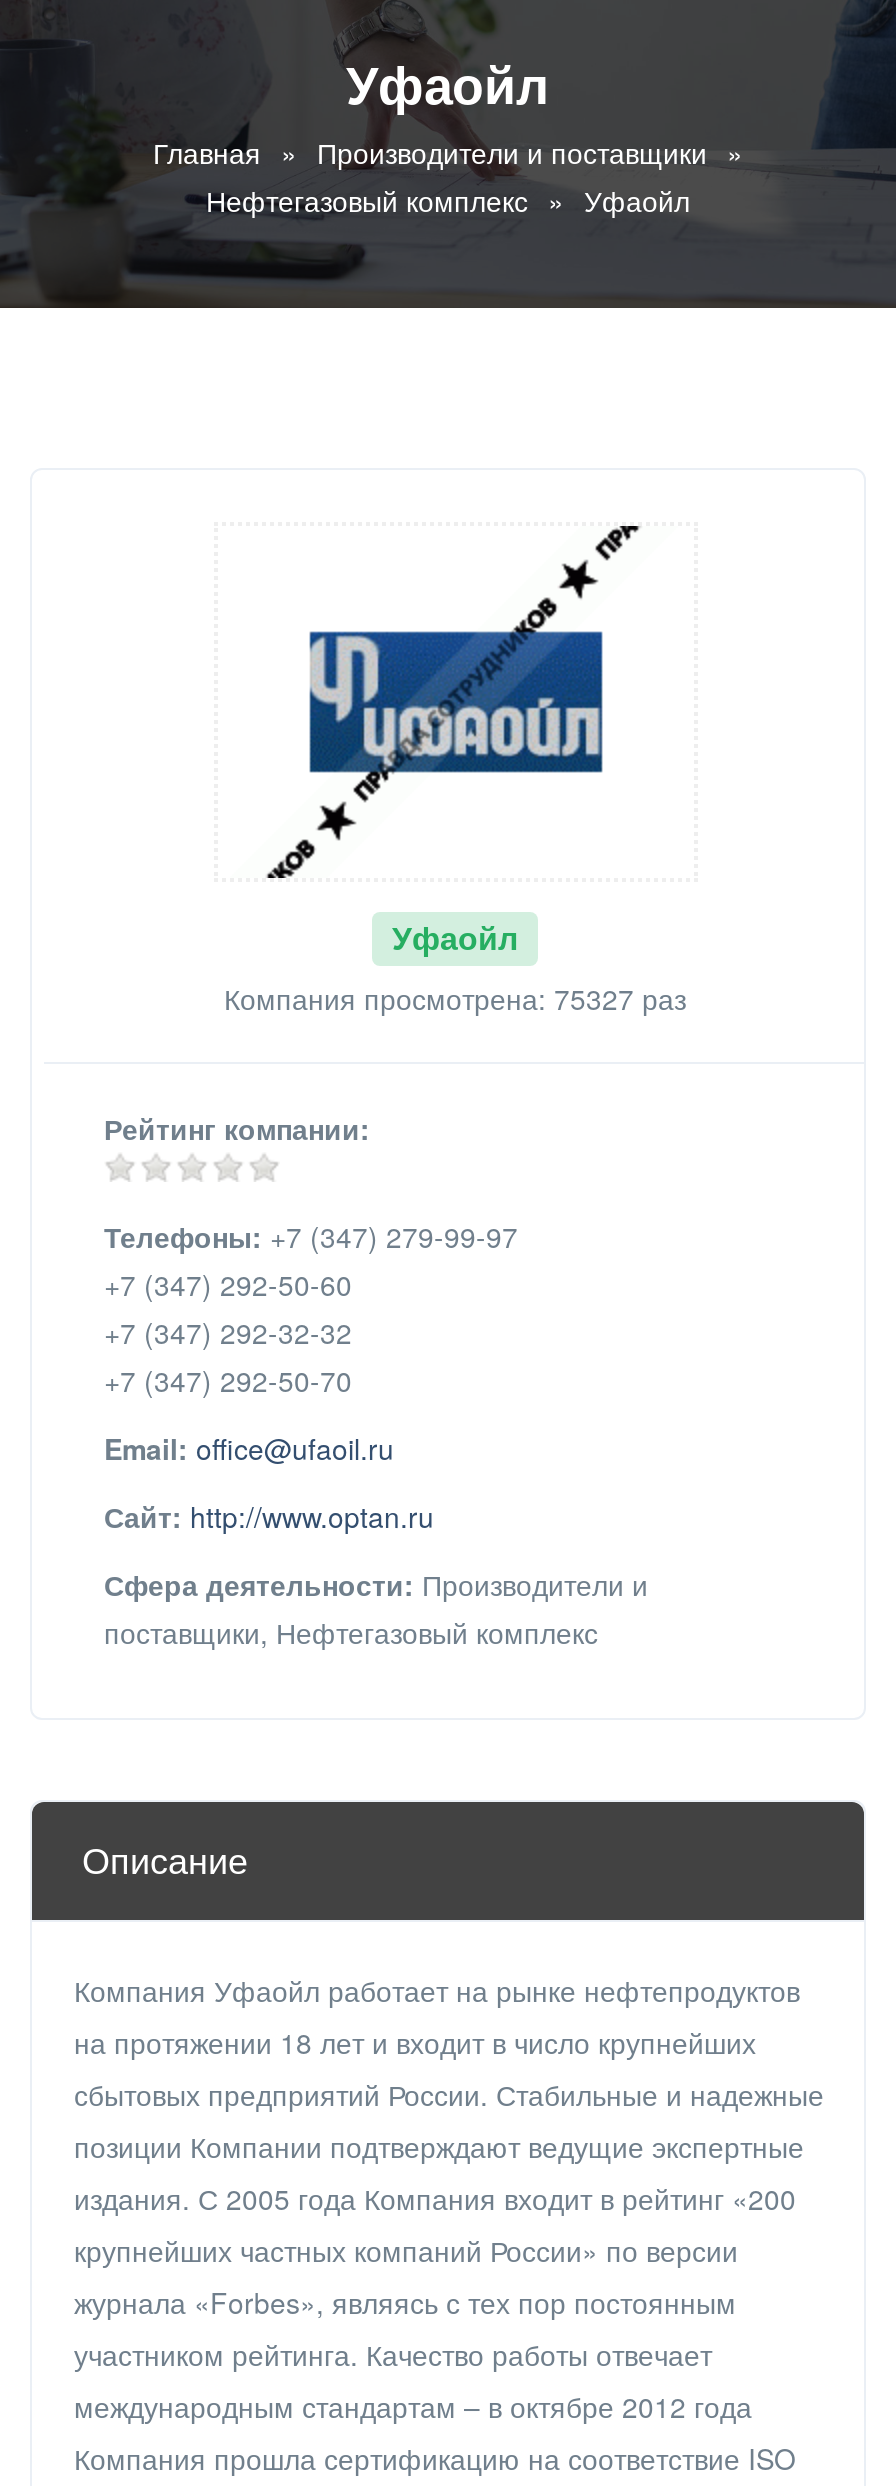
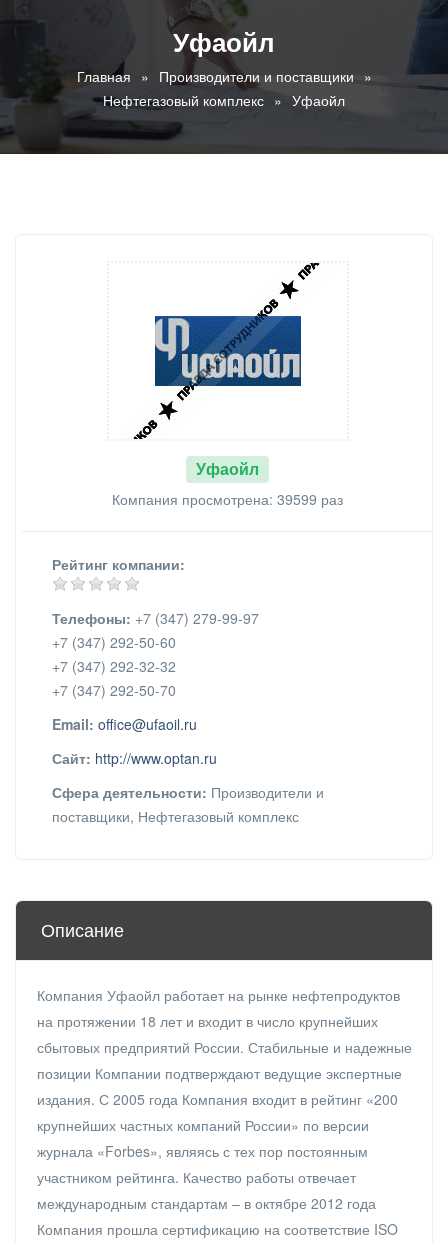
- Компания просмотрена: 75327 раз
+ Компания просмотрена: 39599 раз
